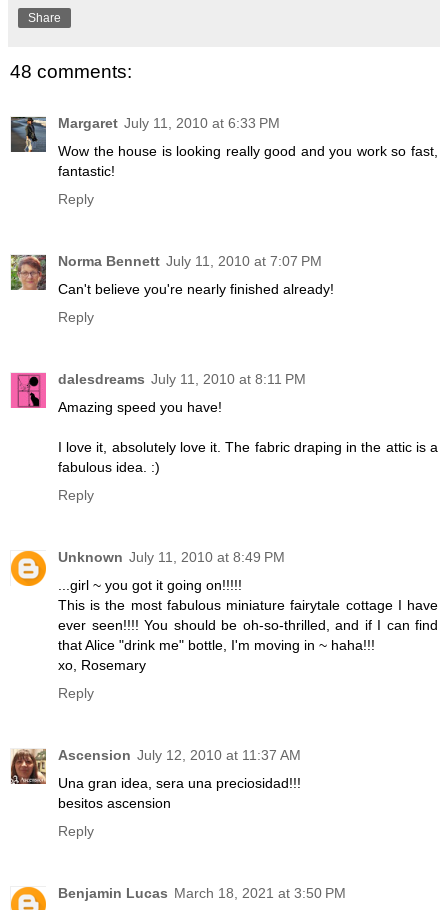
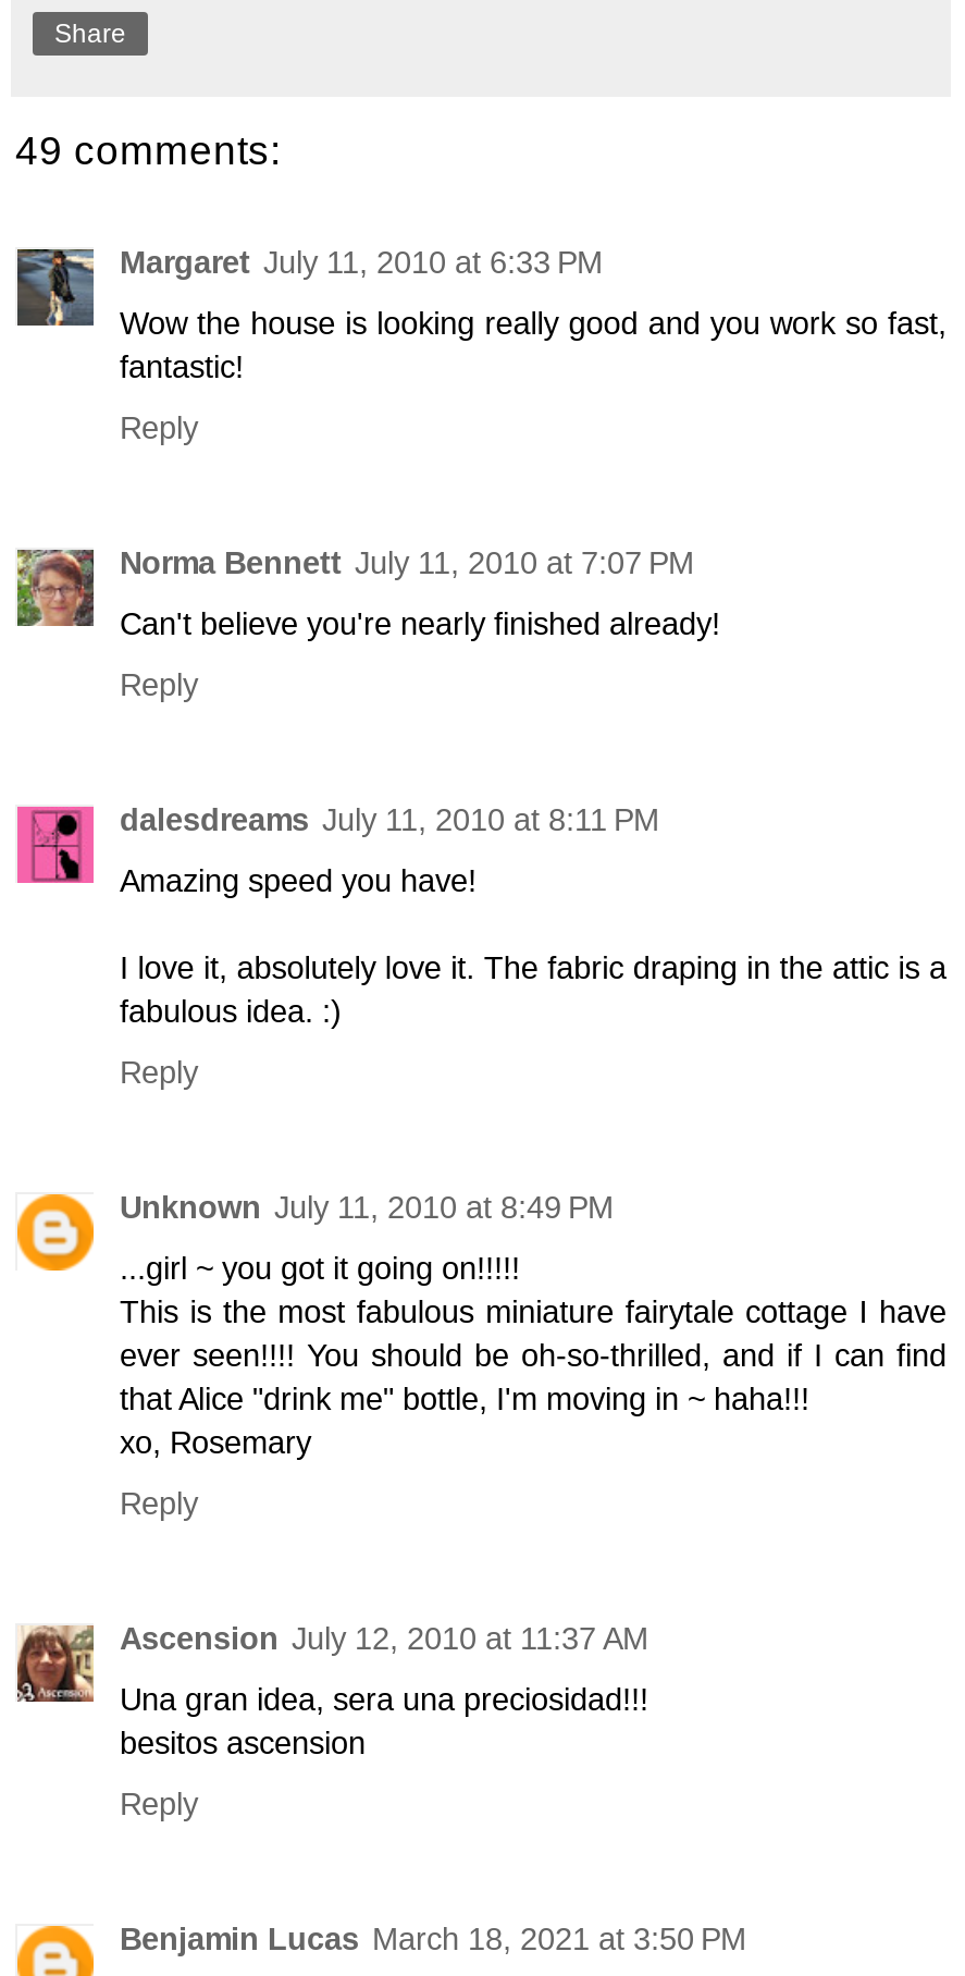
- 48 comments:
+ 49 comments:
